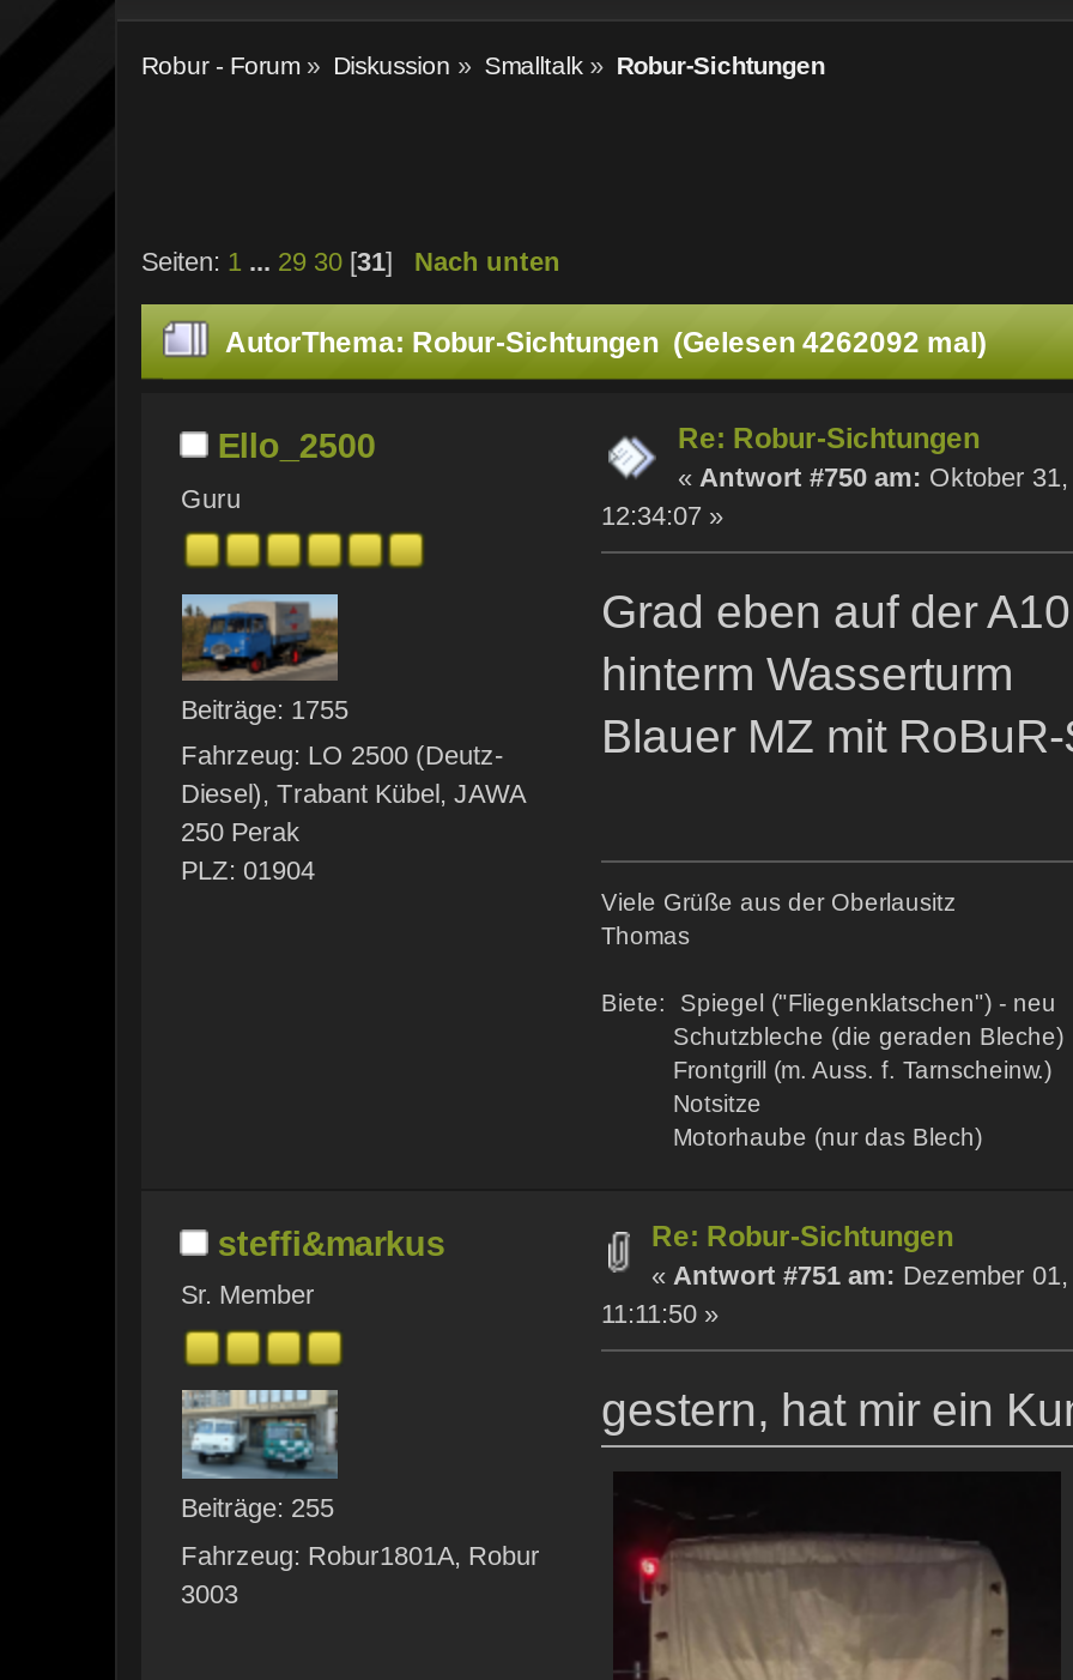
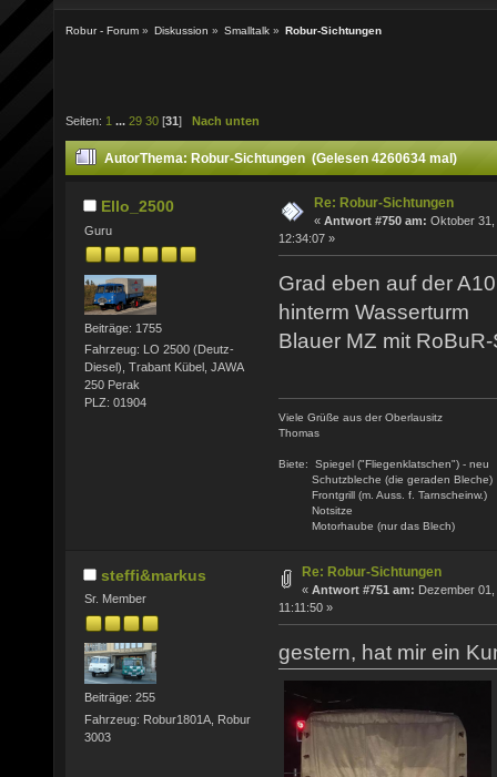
- AutorThema: Robur-Sichtungen (Gelesen 4262092 mal)
+ AutorThema: Robur-Sichtungen (Gelesen 4260634 mal)
